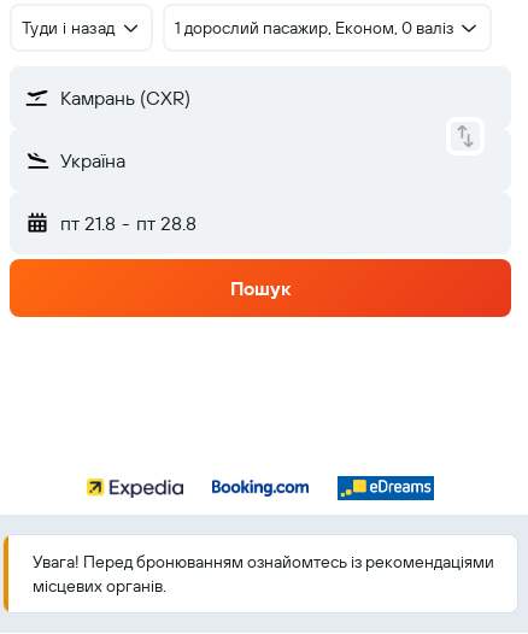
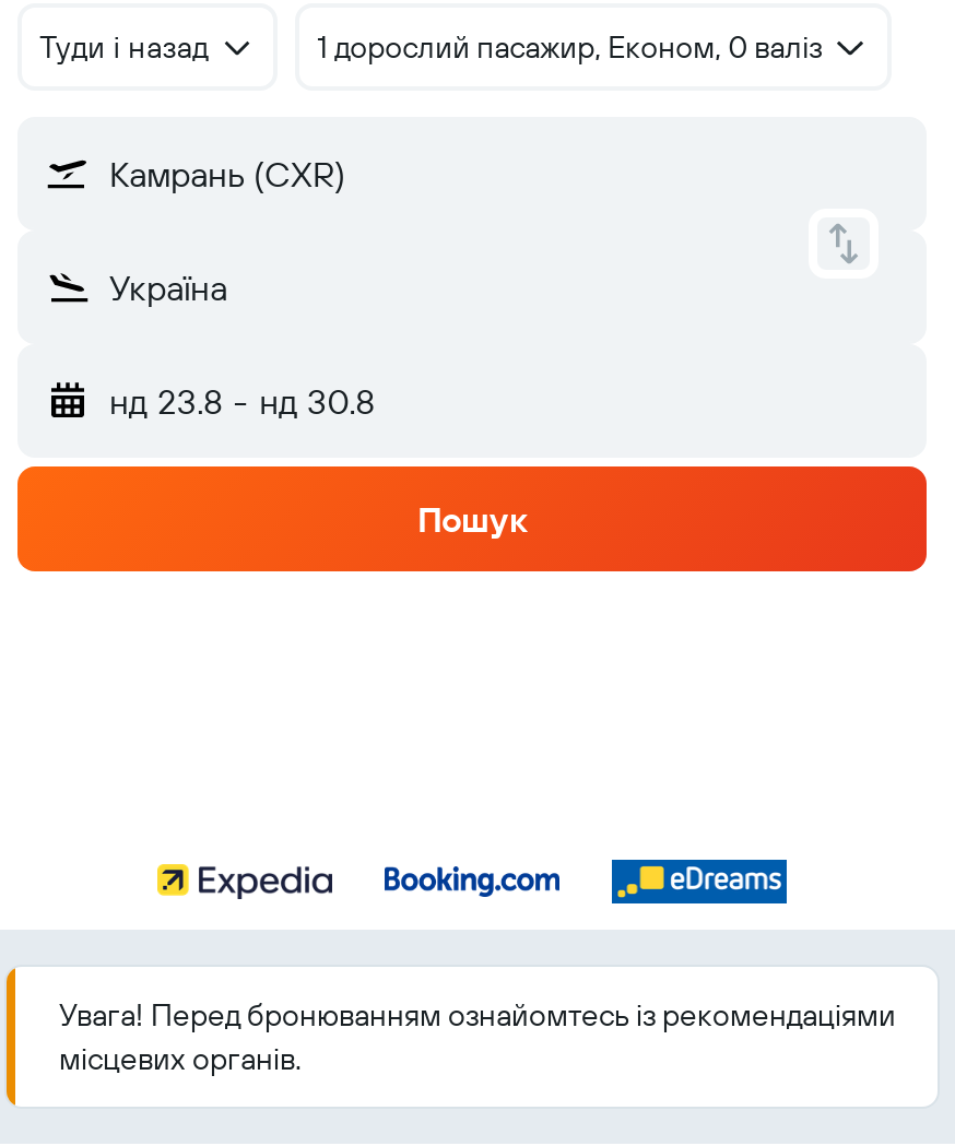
- пт 21.8 - пт 28.8
+ нд 23.8 - нд 30.8
